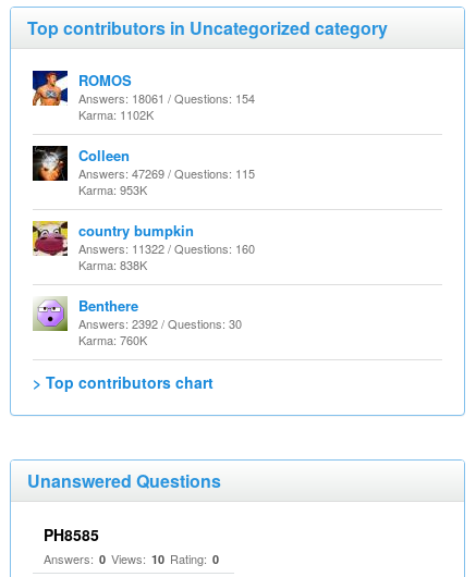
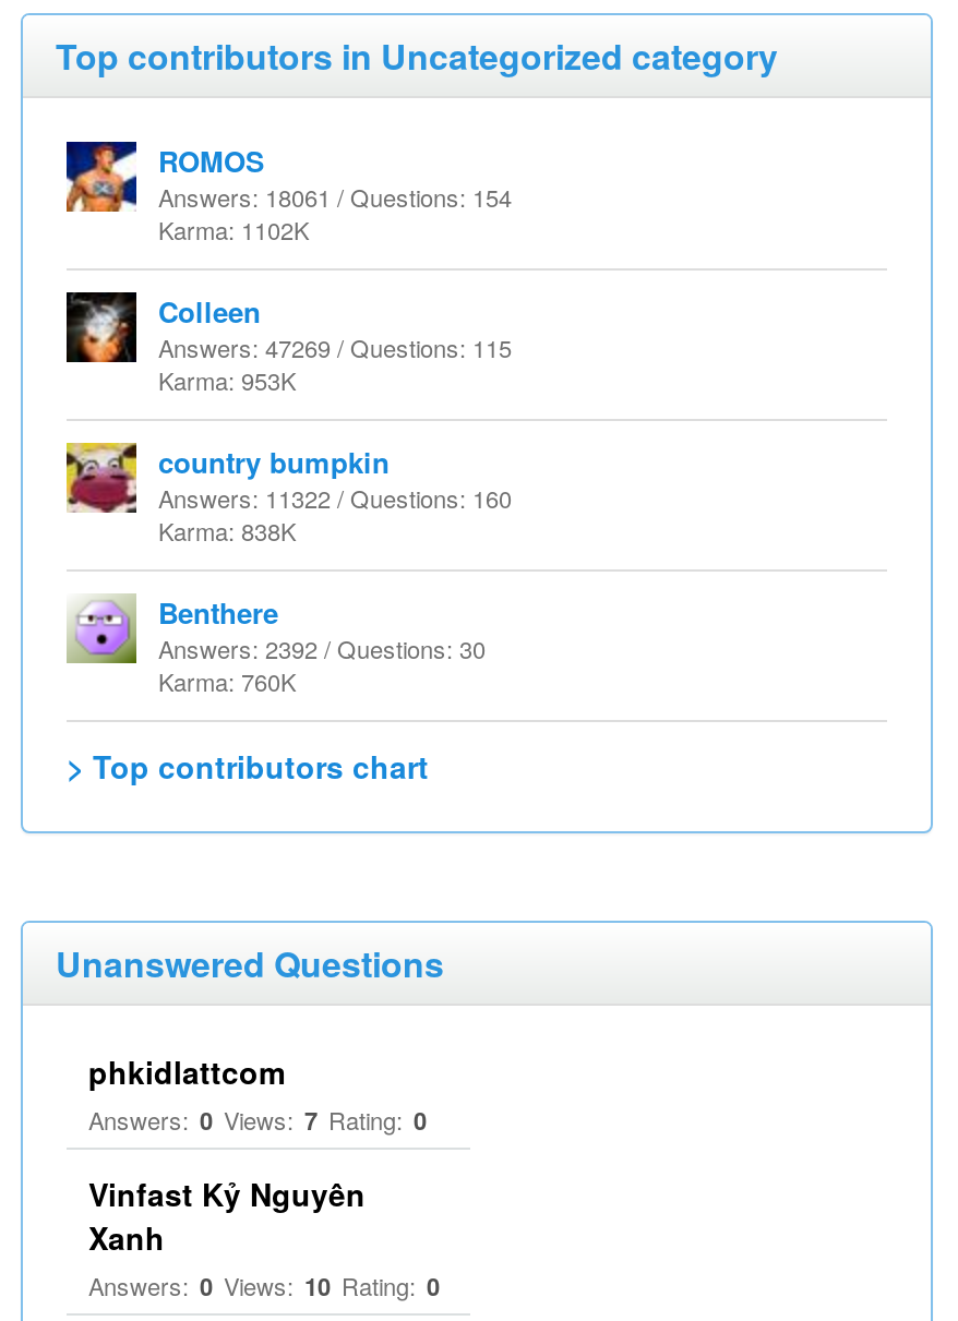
- PH8585
+ phkidlattcom
+ Answers: 0 Views: 7 Rating: 0
+ Vinfast Kỷ Nguyên
+ Xanh
